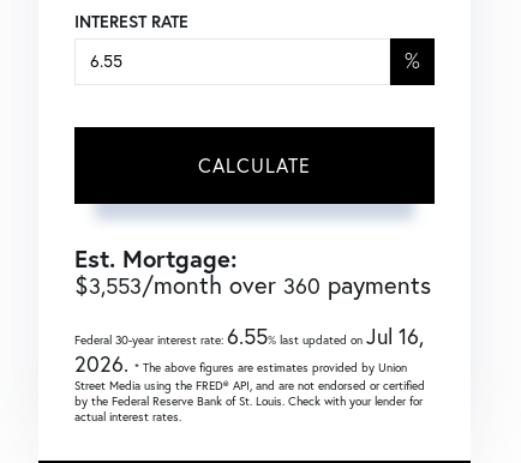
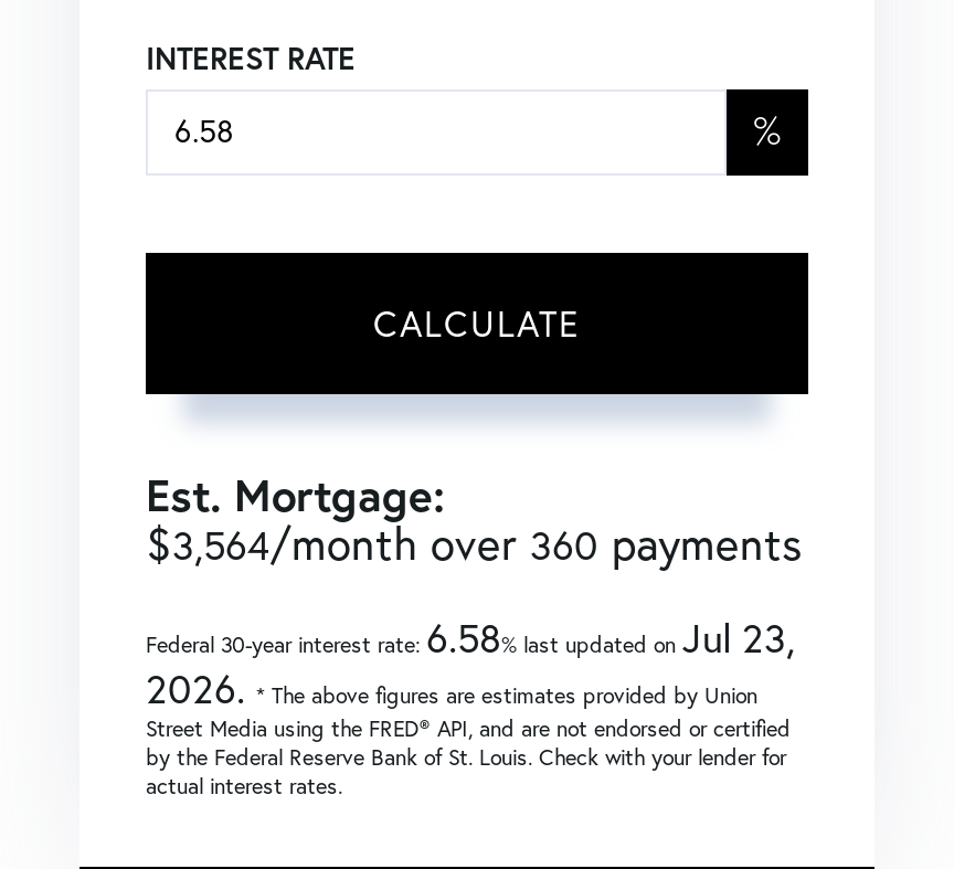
- $3,553/month over 360 payments
+ $3,564/month over 360 payments

- Federal 30-year interest rate: 6.55% last updated onJul 16,
+ Federal 30-year interest rate: 6.58% last updated onJul 23,
